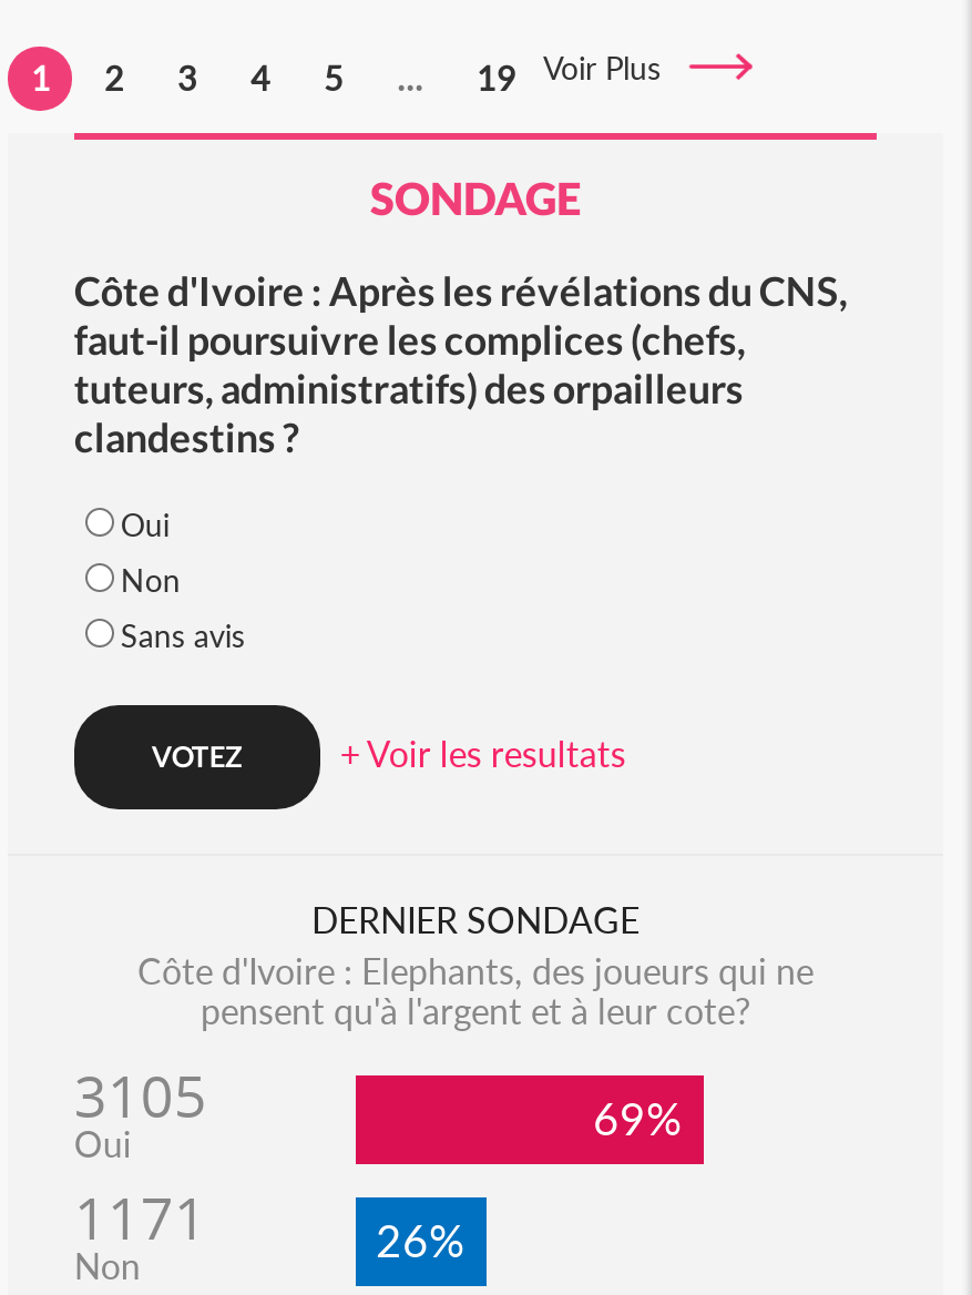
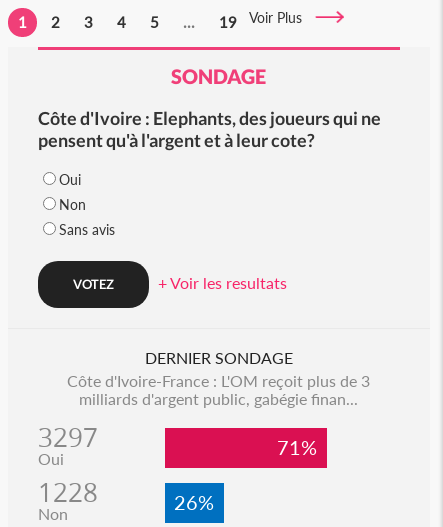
- Côte d'Ivoire : Après les révélations du CNS,
- faut-il poursuivre les complices (chefs,
- tuteurs, administratifs) des orpailleurs
- clandestins ?

moved up: Côte d'Ivoire : Elephants, des joueurs qui ne | pensent qu'à l'argent et à leur cote?

- 3105
+ Côte d'Ivoire-France : L'OM reçoit plus de 3
+ milliards d'argent public, gabégie finan...
+ 3297

- 69%
+ 71%

- 1171
+ 1228
